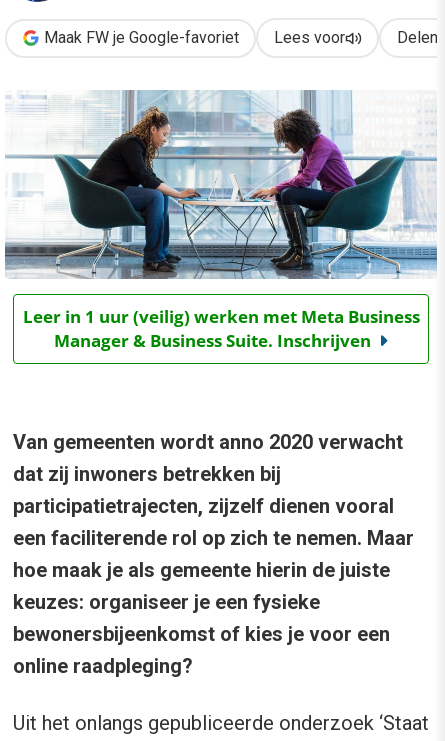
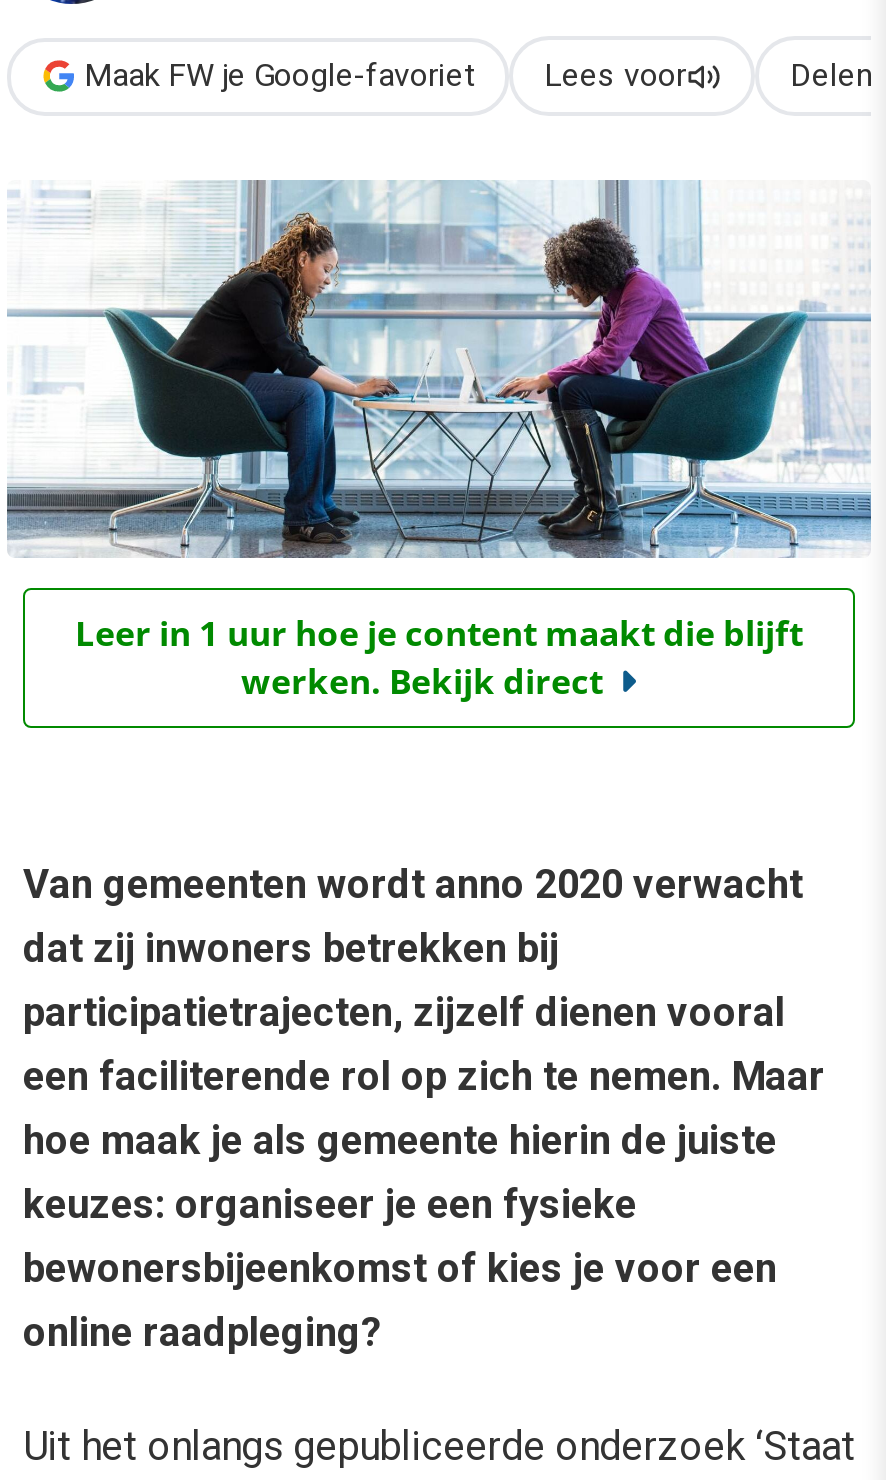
- Leer in 1 uur (veilig) werken met Meta Business
- Manager & Business Suite. Inschrijven
+ Leer in 1 uur hoe je content maakt die blijft
+ werken. Bekijk direct
